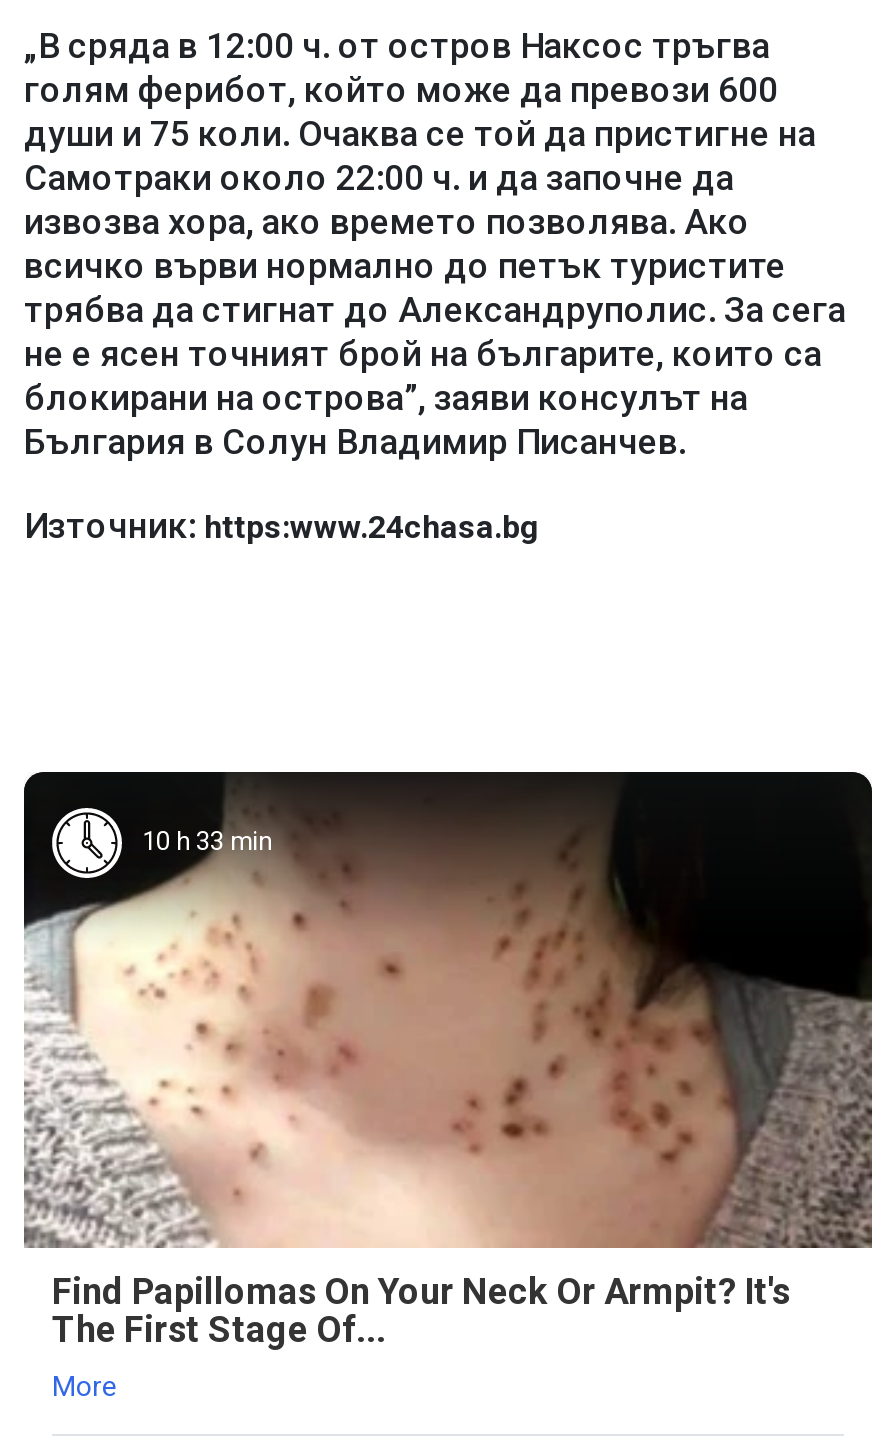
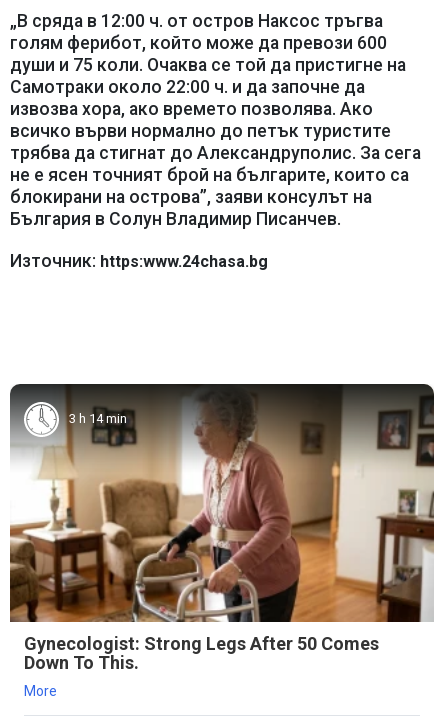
- [image]
- 10 h 33 min
+ [image]
+ 3 h 14 min

- Find Papillomas On Your Neck Or Armpit? It's
- The First Stage Of...
+ Gynecologist: Strong Legs After 50 Comes
+ Down To This.
